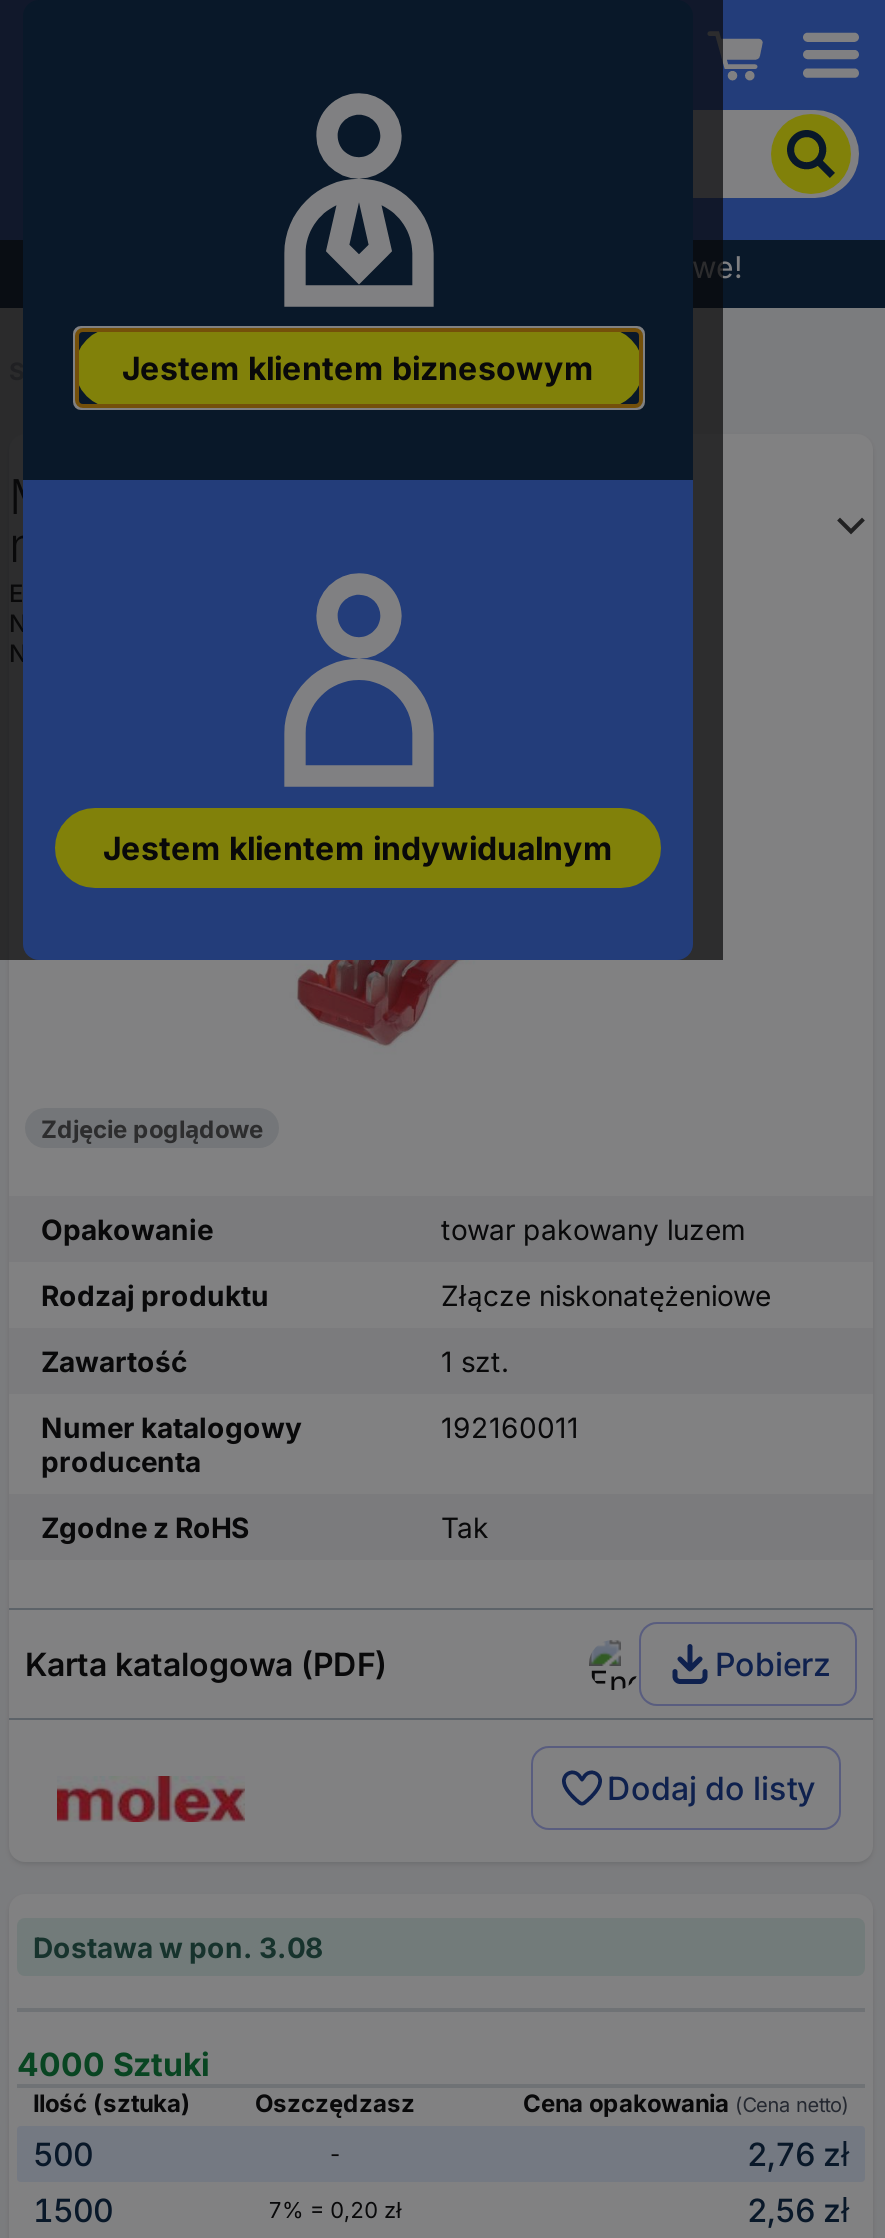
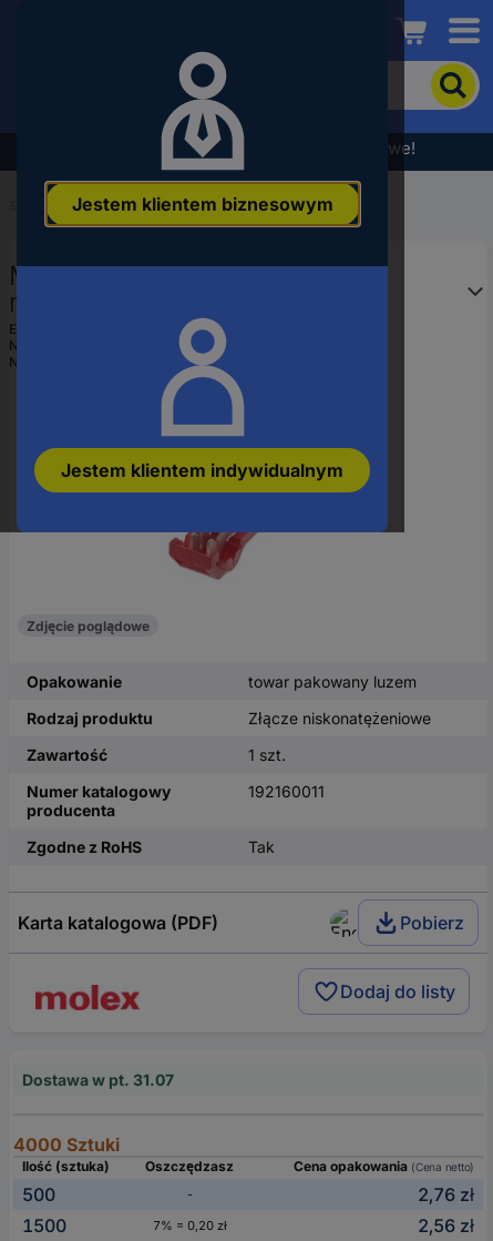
- Dostawa w pon. 3.08
+ Dostawa w pt. 31.07
